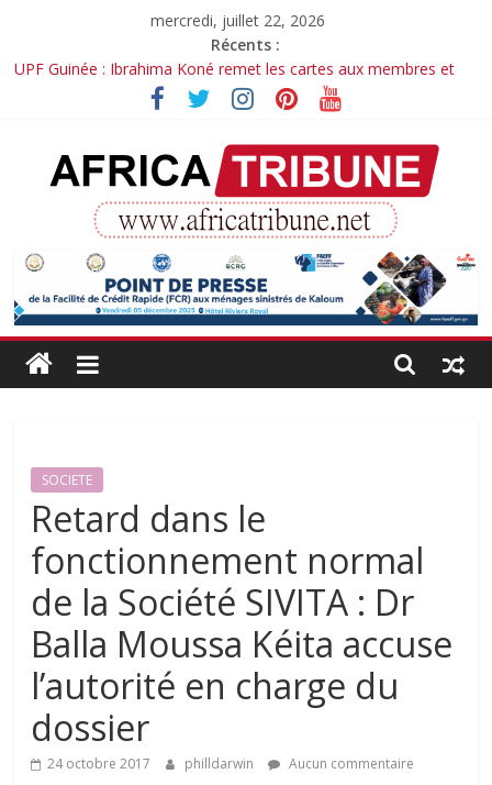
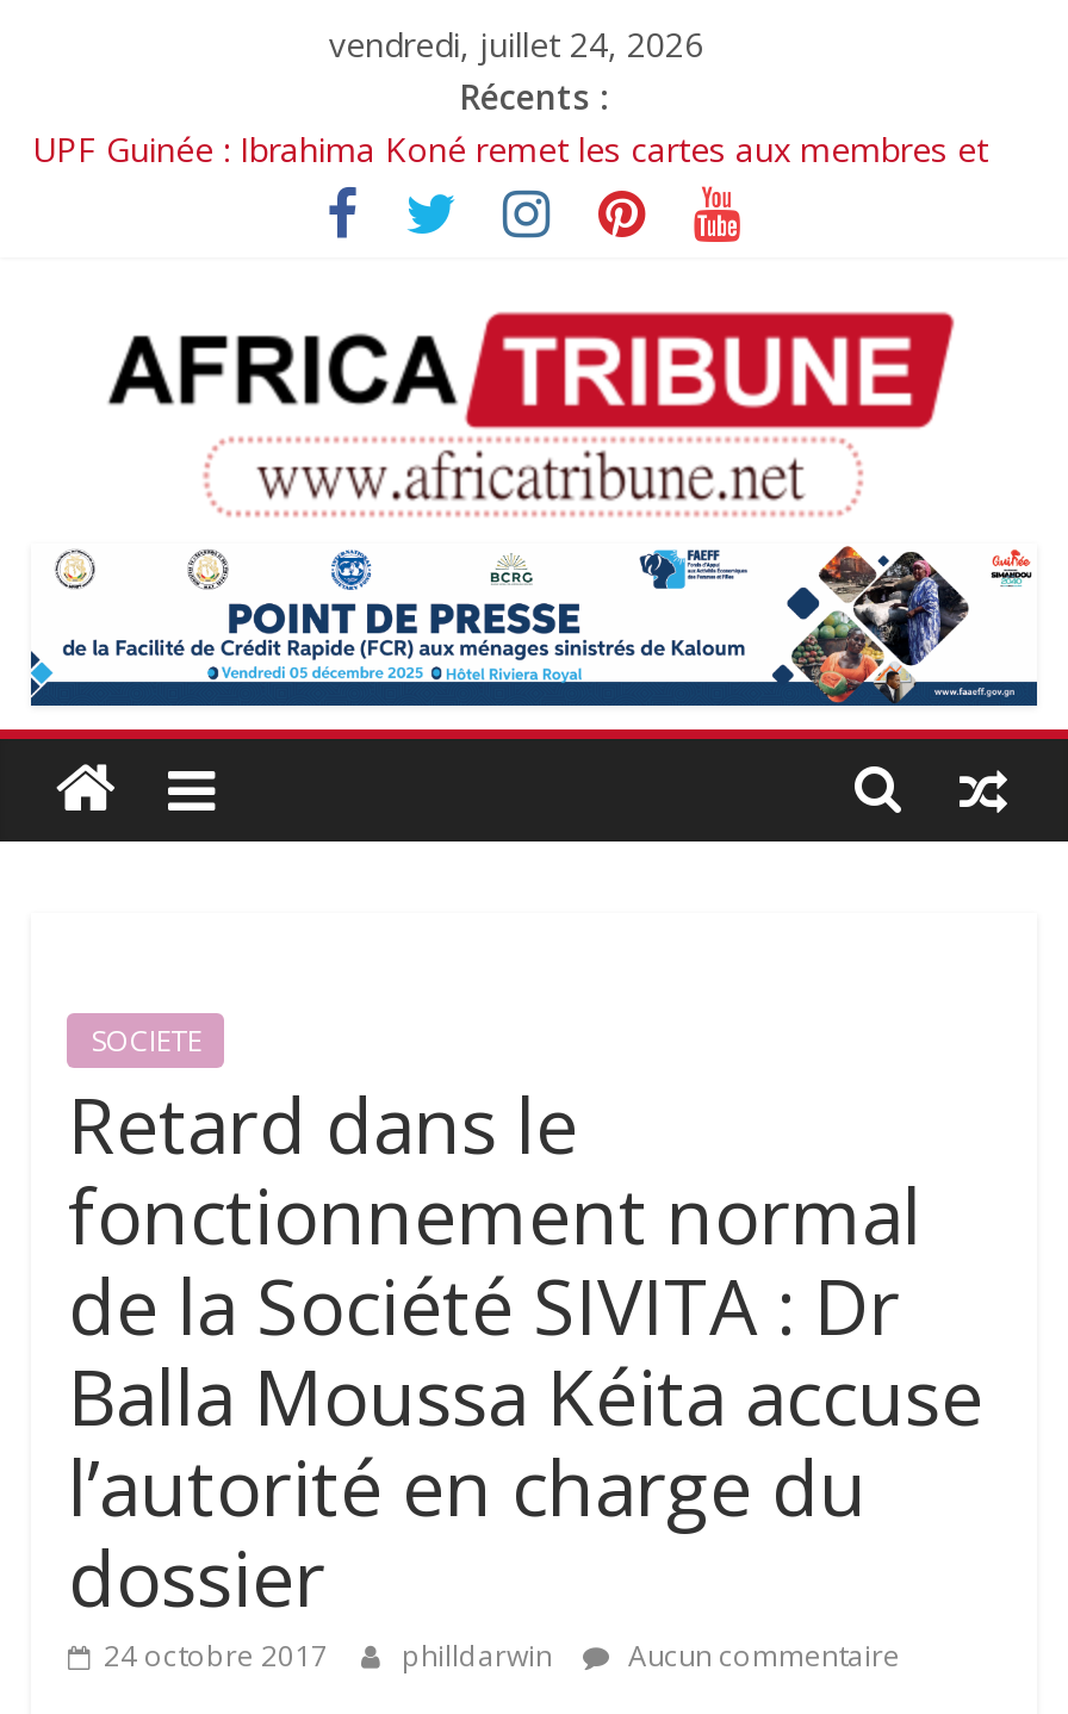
- mercredi, juillet 22, 2026
+ vendredi, juillet 24, 2026
